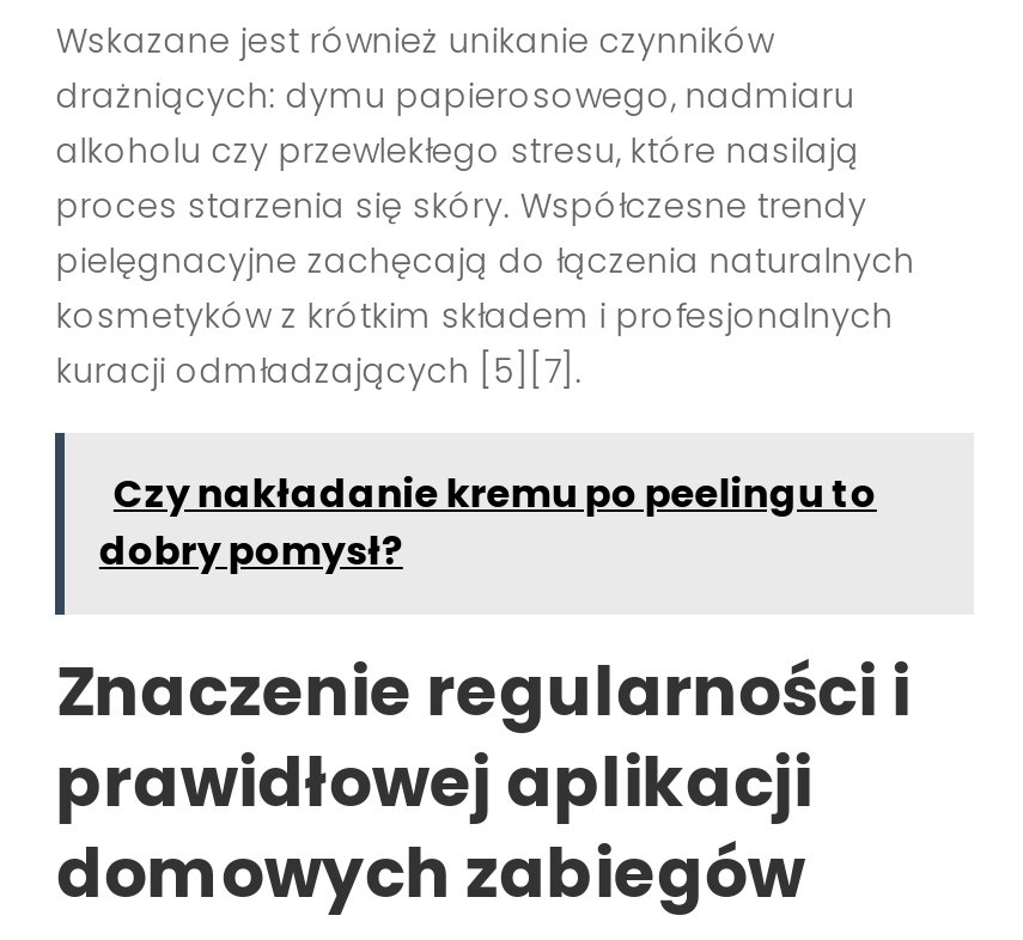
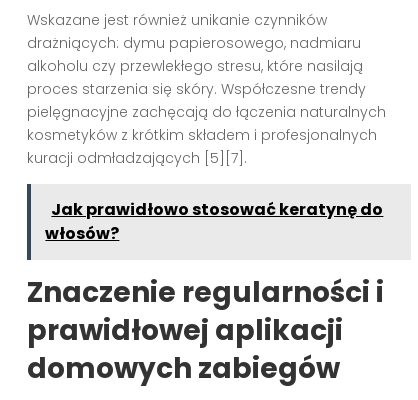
- Czy nakładanie kremu po peelingu to
- dobry pomysł?
+ Jak prawidłowo stosować keratynę do
+ włosów?
